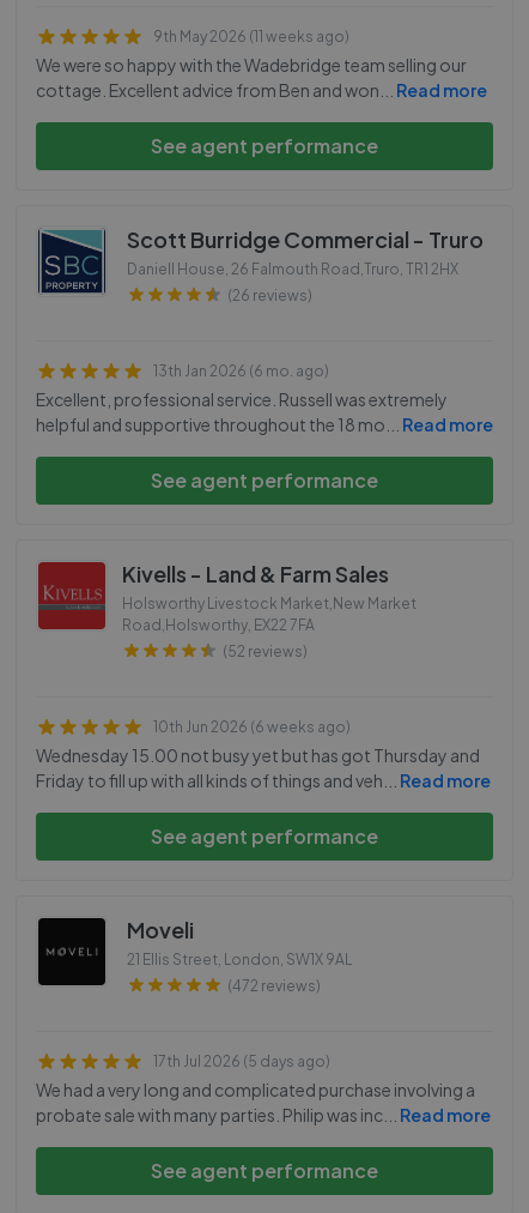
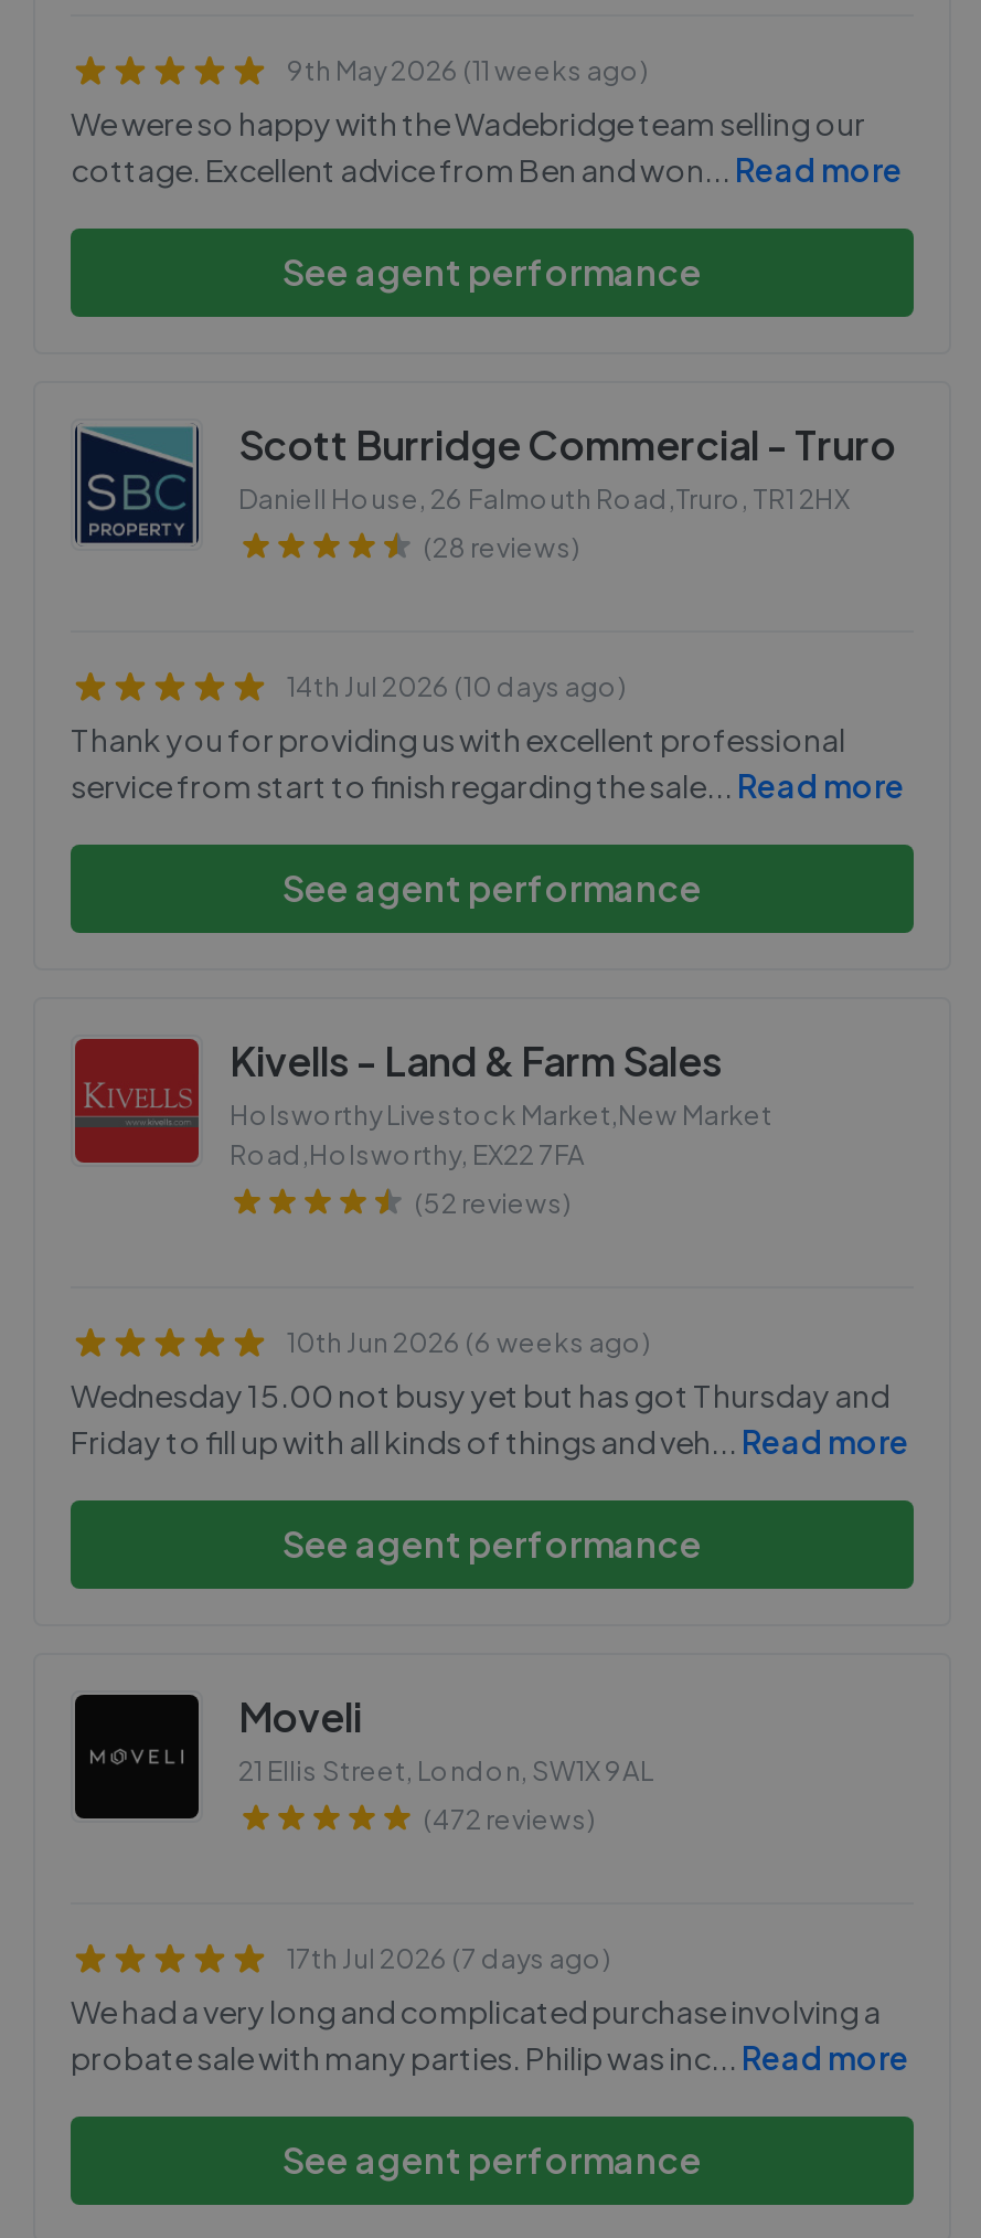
- (26 reviews)
+ (28 reviews)

- 13th Jan 2026 (6 mo. ago)
- Excellent, professional service. Russell was extremely
- helpful and supportive throughout the 18 mo... Read more
+ 14th Jul 2026 (10 days ago)
+ Thank you for providing us with excellent professional
+ service from start to finish regarding the sale... Read more

- 17th Jul 2026 (5 days ago)
+ 17th Jul 2026 (7 days ago)
